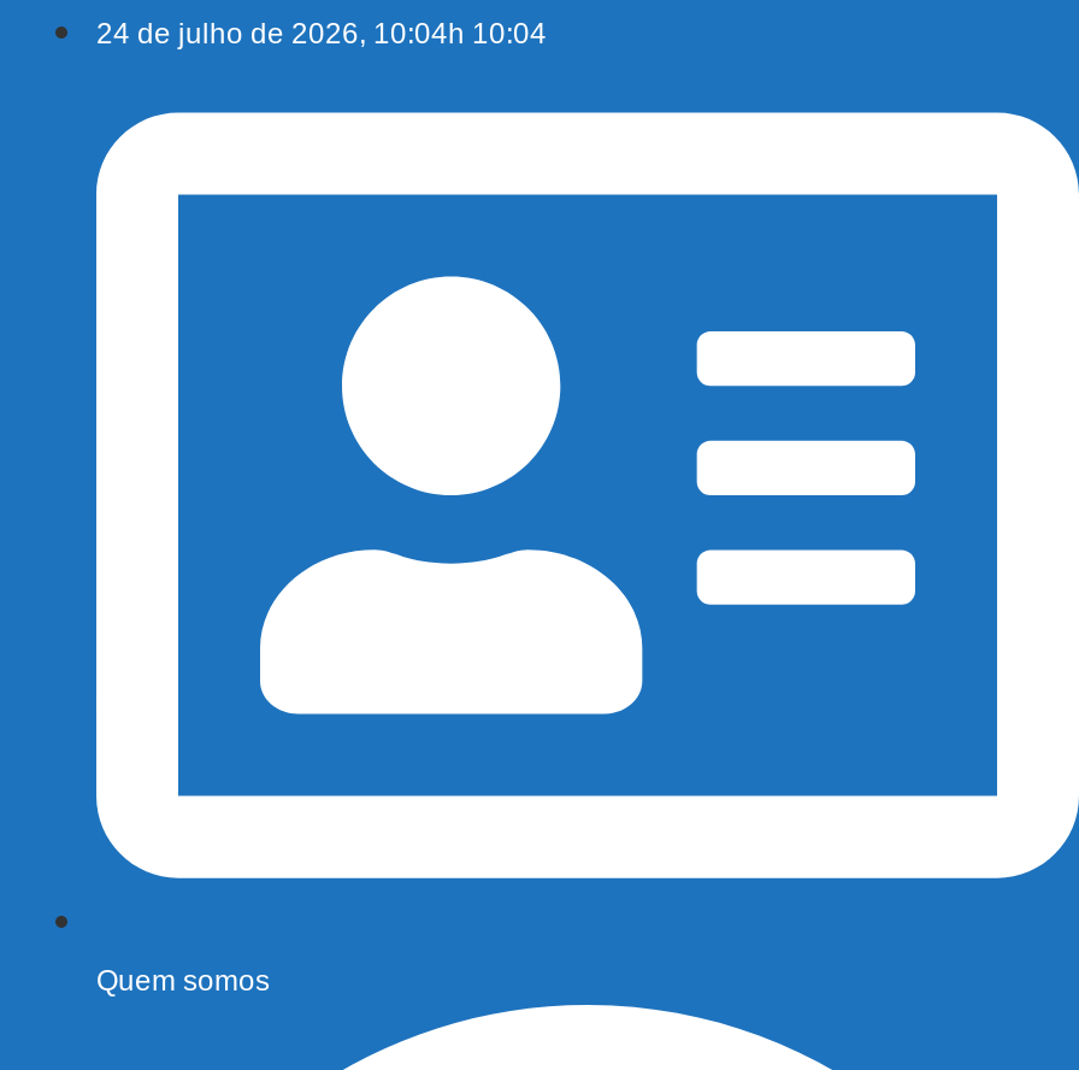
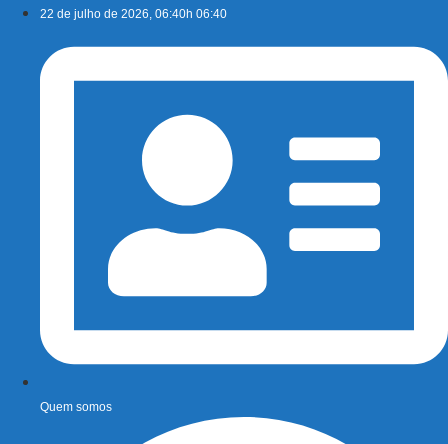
- 24 de julho de 2026, 10:04h 10:04
+ 22 de julho de 2026, 06:40h 06:40
